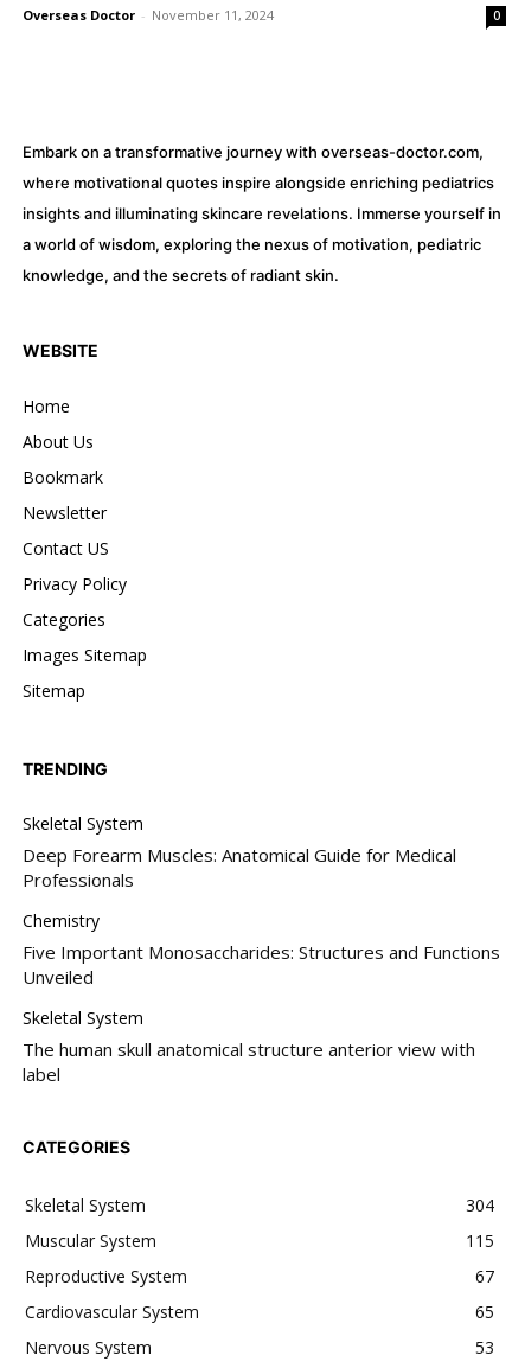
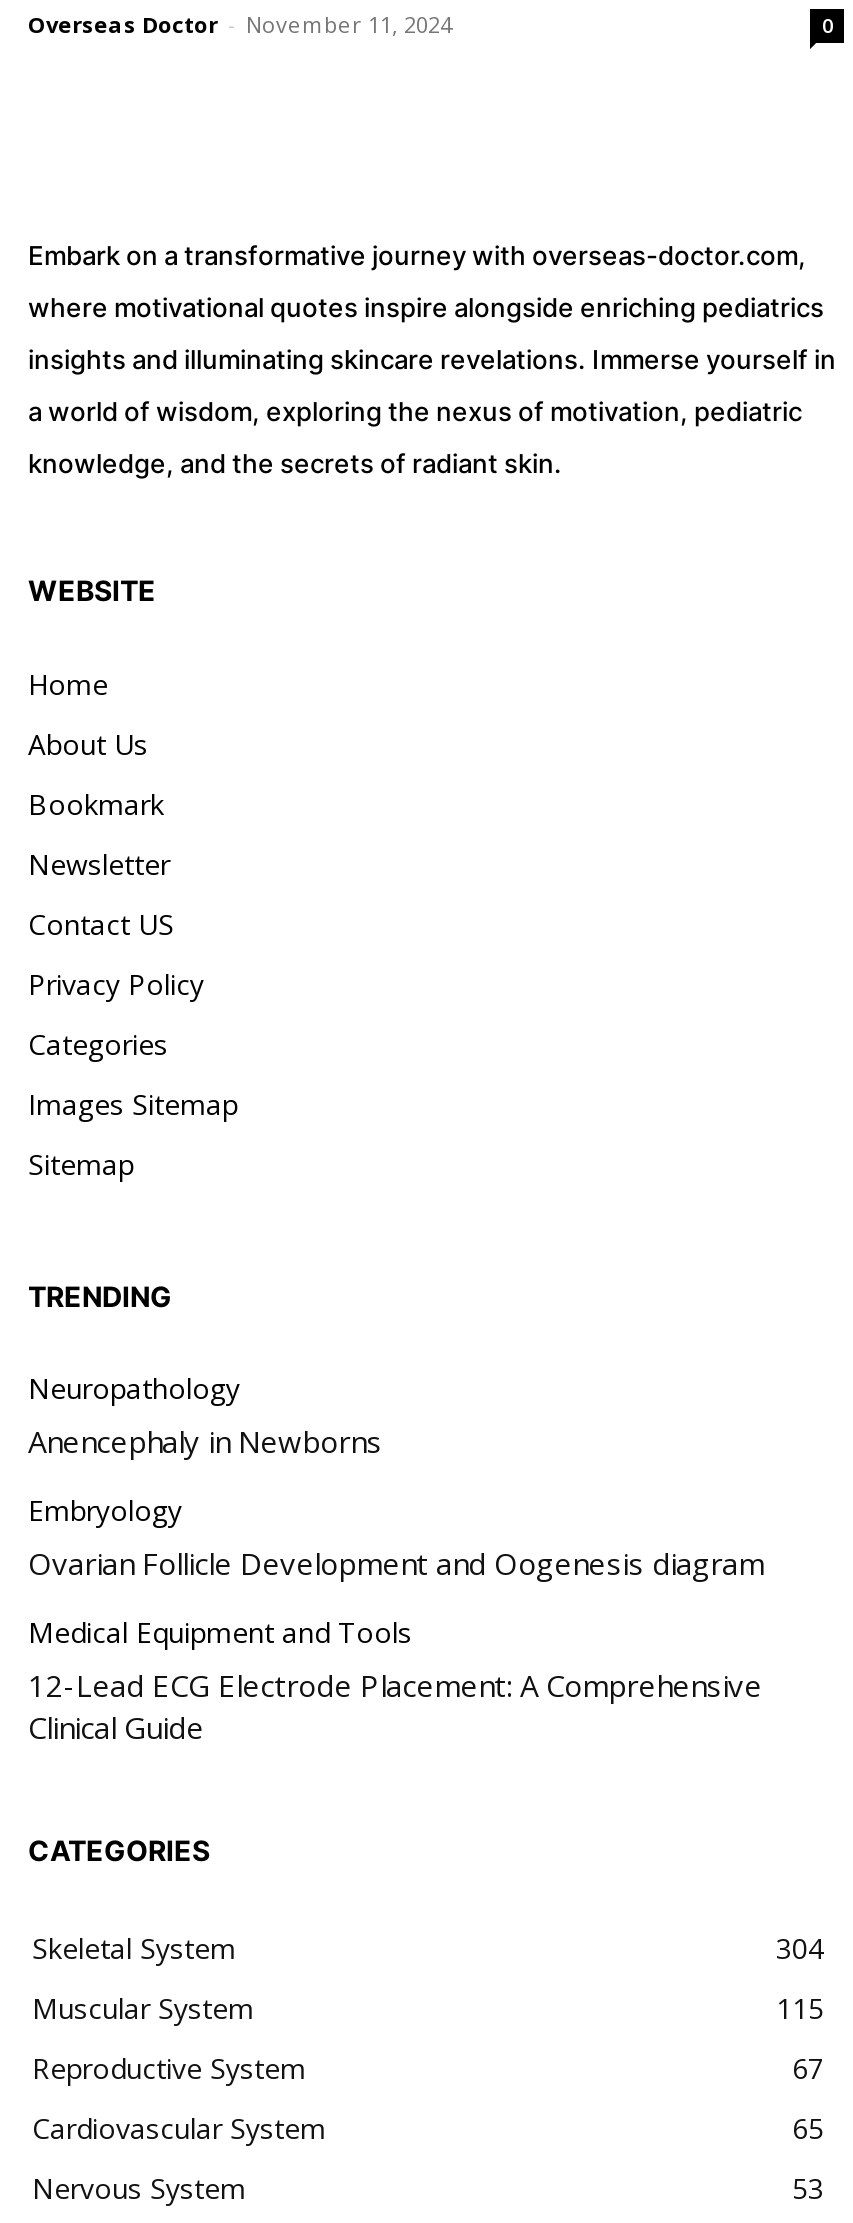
- Skeletal System
- Deep Forearm Muscles: Anatomical Guide for Medical
- Professionals
+ Neuropathology
+ Anencephaly in Newborns

- Chemistry
- Five Important Monosaccharides: Structures and Functions
- Unveiled
+ Embryology
+ Ovarian Follicle Development and Oogenesis diagram

- Skeletal System
- The human skull anatomical structure anterior view with
- label
+ Medical Equipment and Tools
+ 12-Lead ECG Electrode Placement: A Comprehensive
+ Clinical Guide
